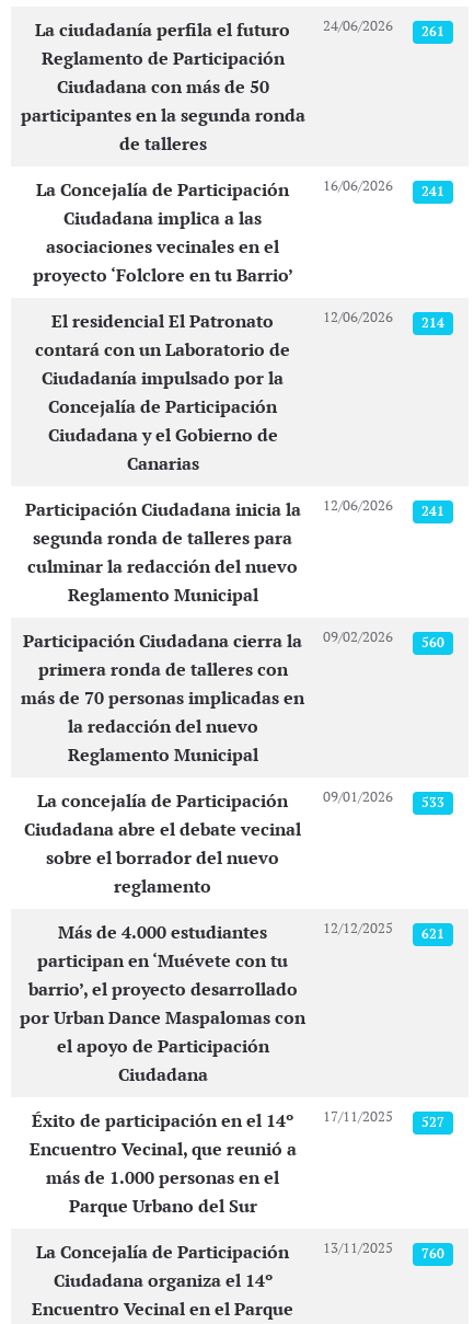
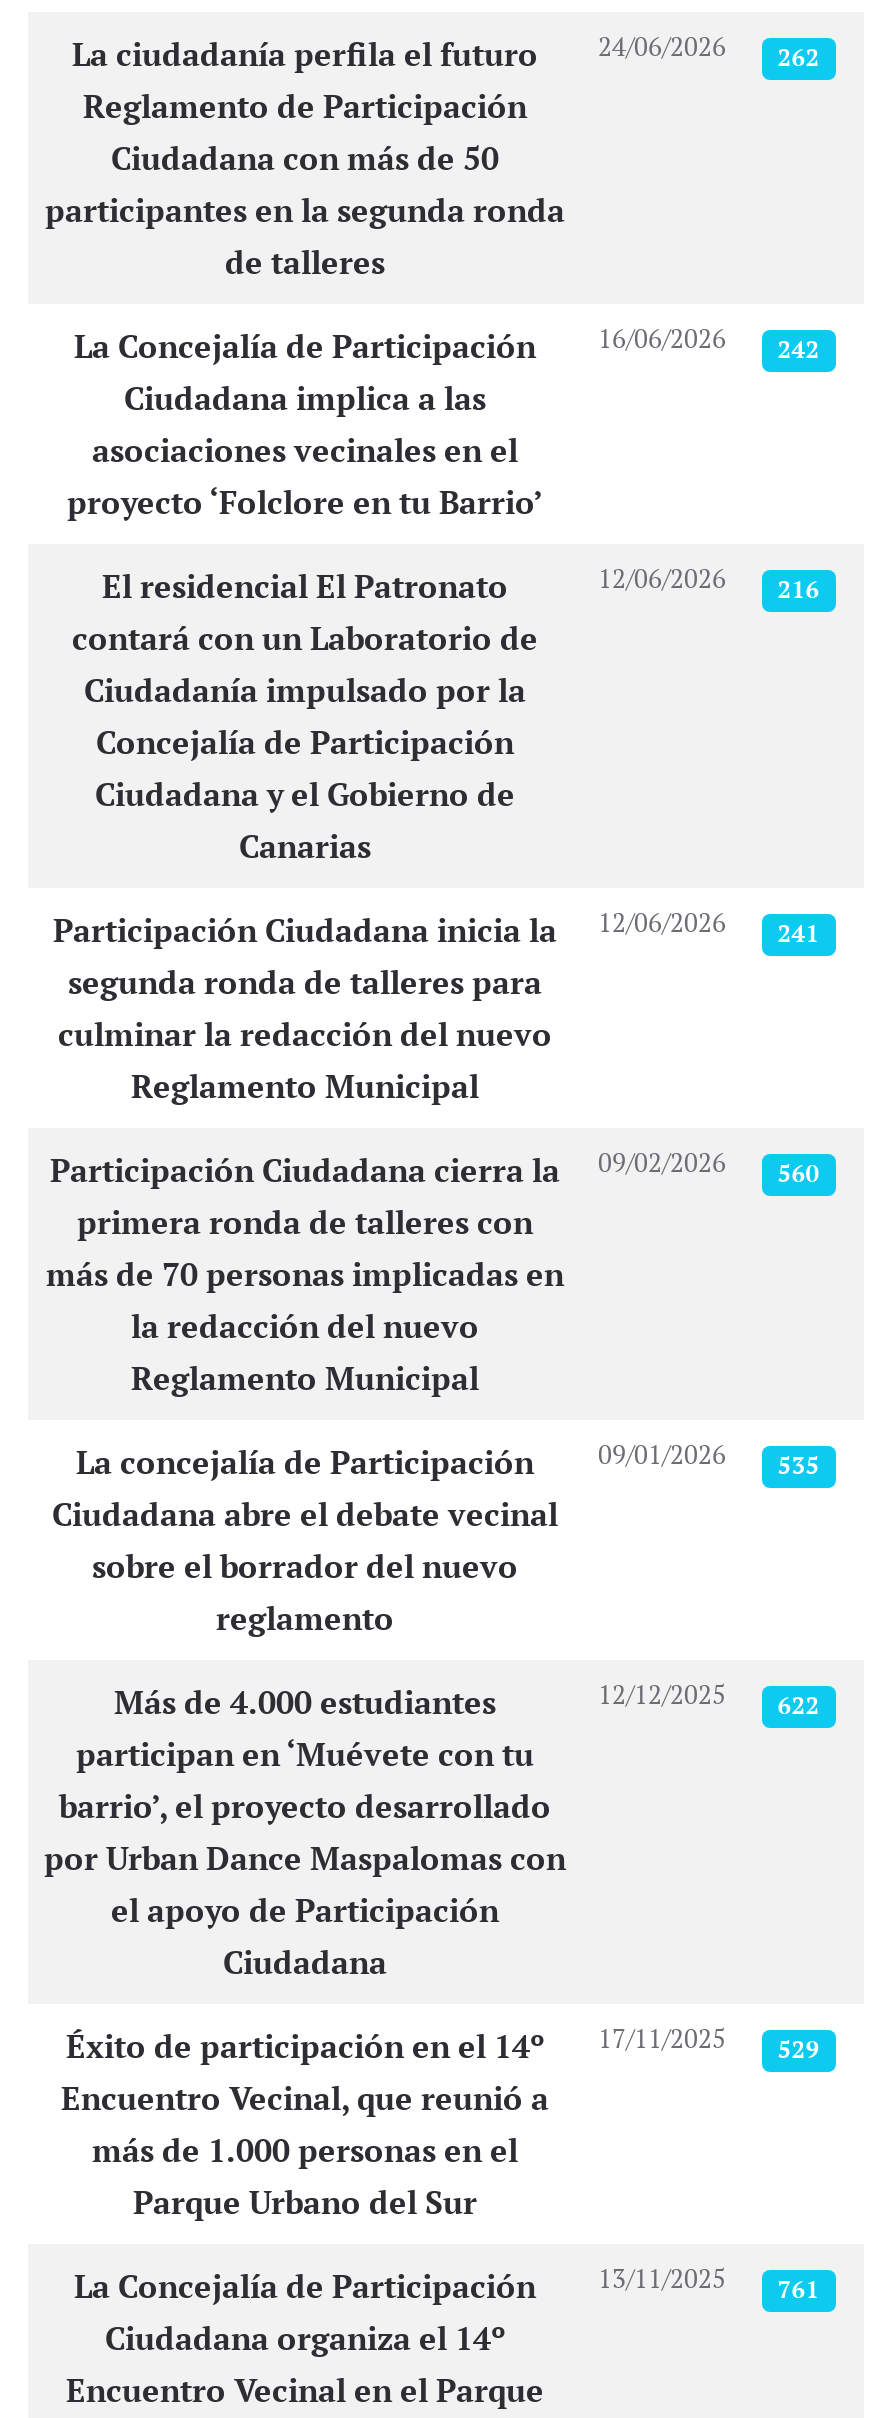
- 261
+ 262

- La Concejalía de Participación 16/06/2026 241
+ La Concejalía de Participación 16/06/2026 242

- 12/06/2026 214
+ 12/06/2026 216

- La concejalía de Participación 09/01/2026 533
+ La concejalía de Participación 09/01/2026 535

- 12/12/2025 621
+ 12/12/2025 622

- Éxito de participación en el 14º 17/11/2025 527
+ Éxito de participación en el 14º 17/11/2025 529

- La Concejalía de Participación 13/11/2025 760
+ La Concejalía de Participación 13/11/2025 761
